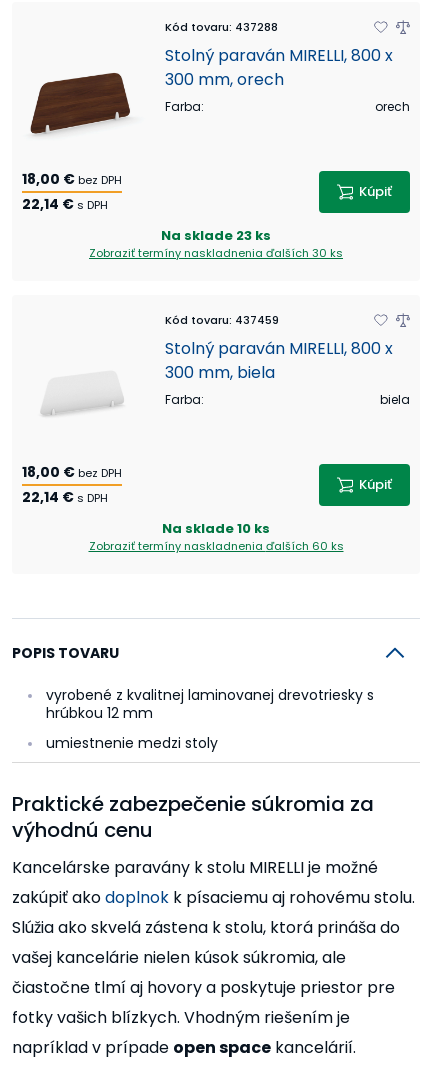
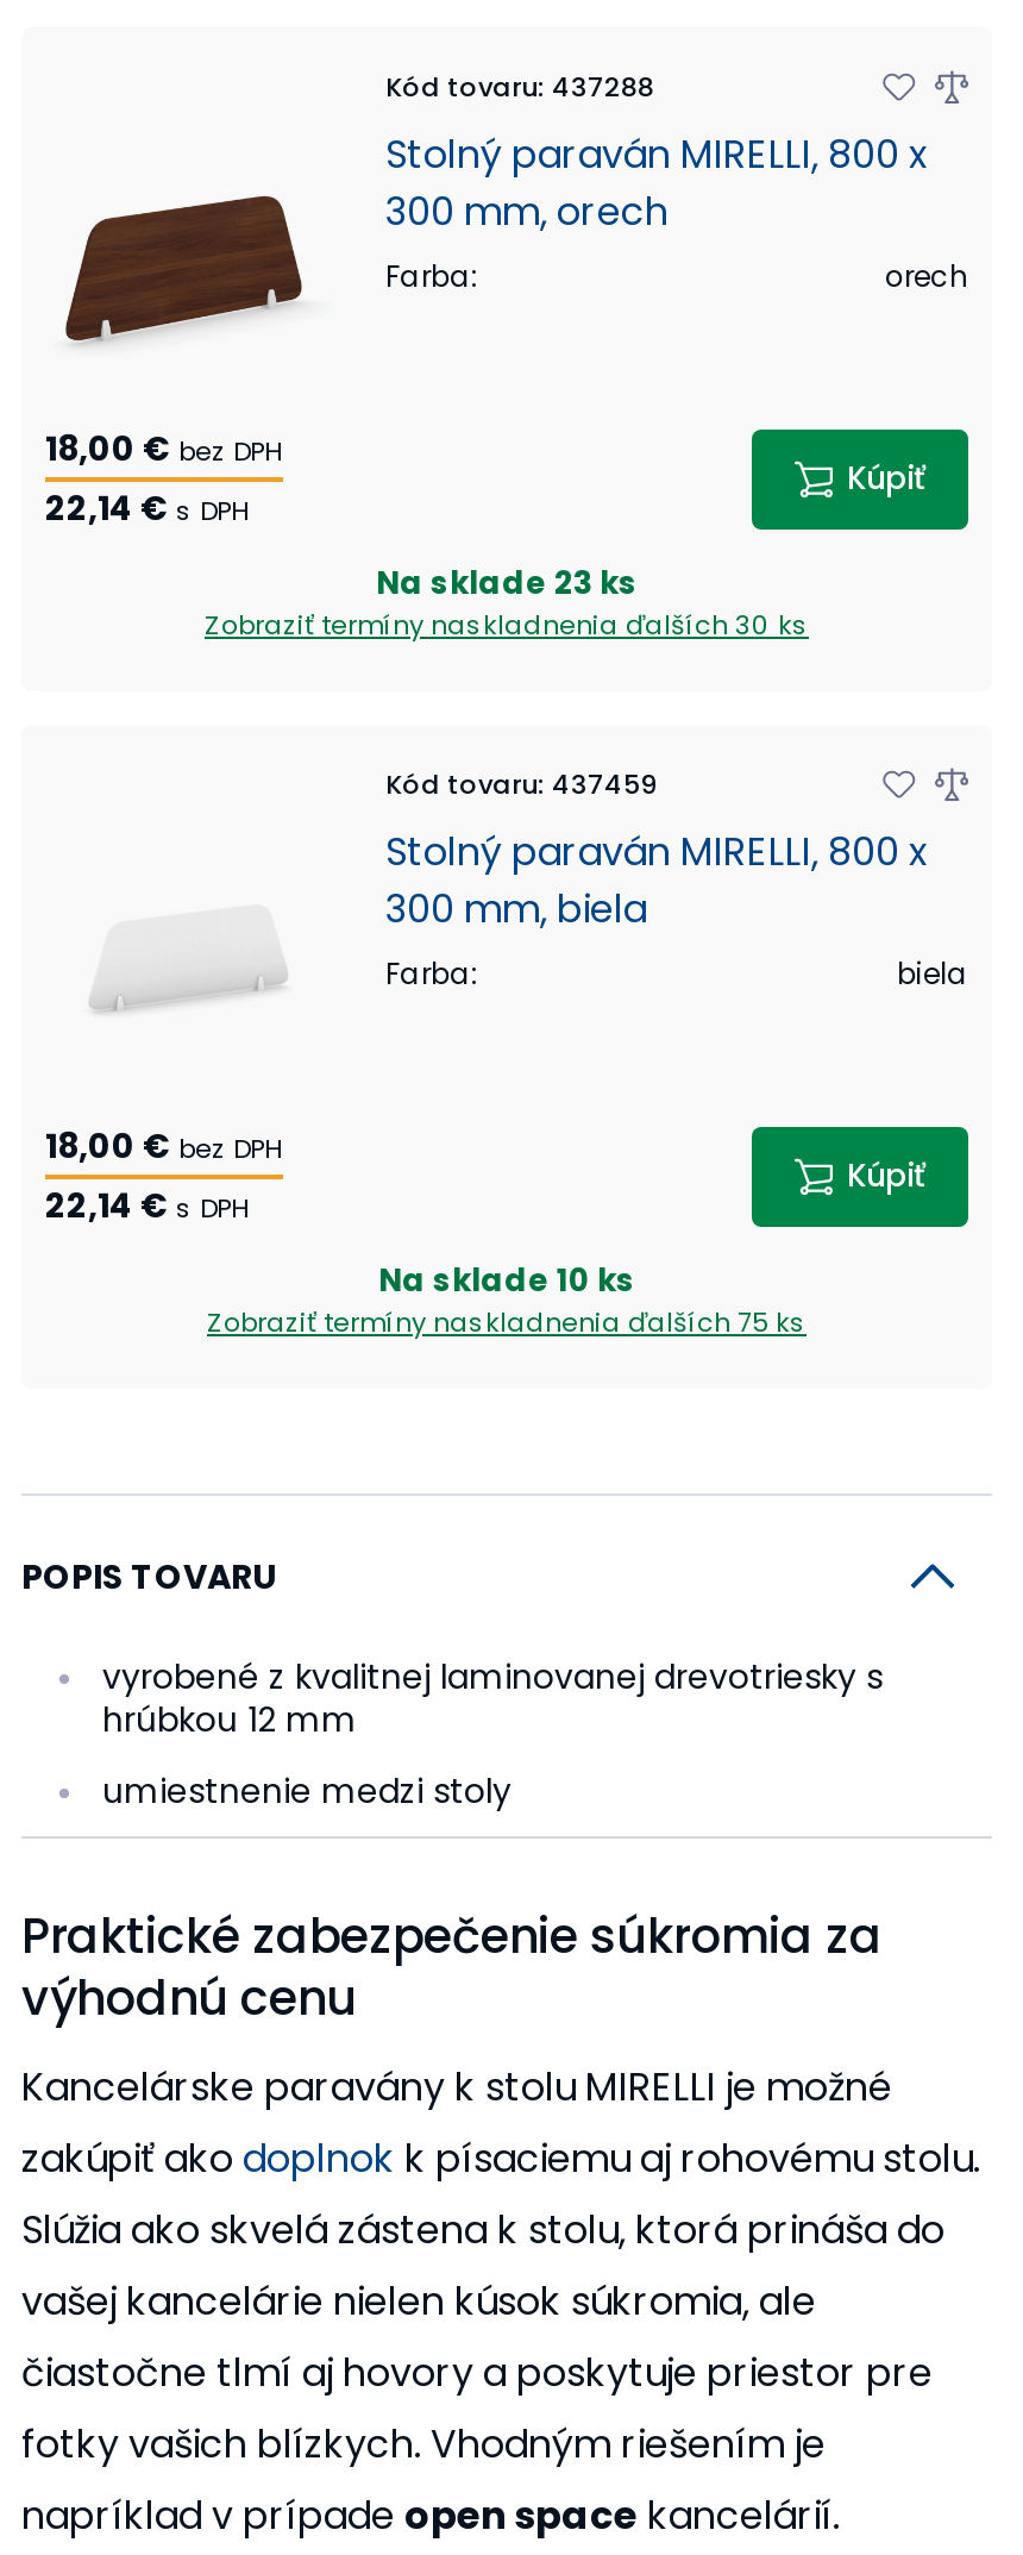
- Zobraziť termíny naskladnenia ďalších 60 ks
+ Zobraziť termíny naskladnenia ďalších 75 ks
